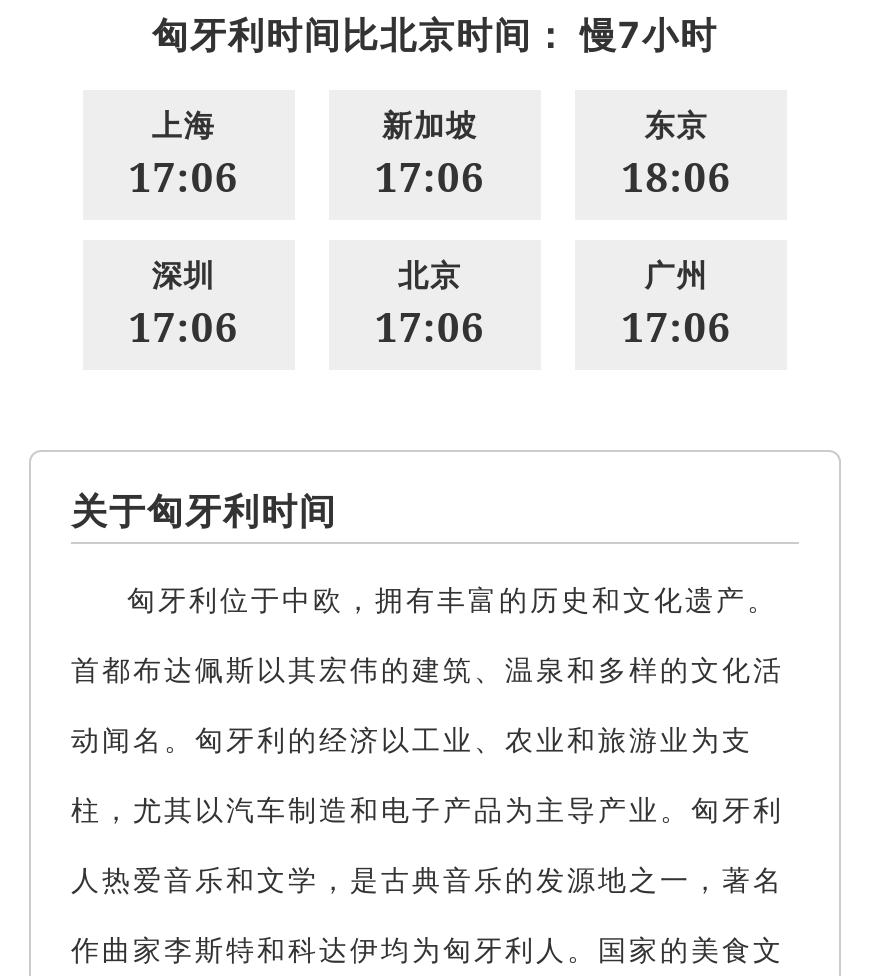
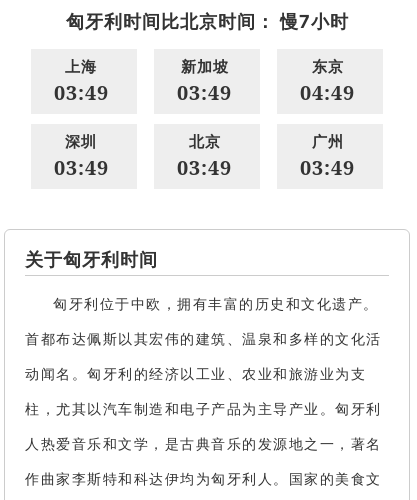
- 17:06
+ 03:49

- 17:06
+ 03:49

- 18:06
+ 04:49

- 17:06
+ 03:49

- 17:06
+ 03:49

- 17:06
+ 03:49
